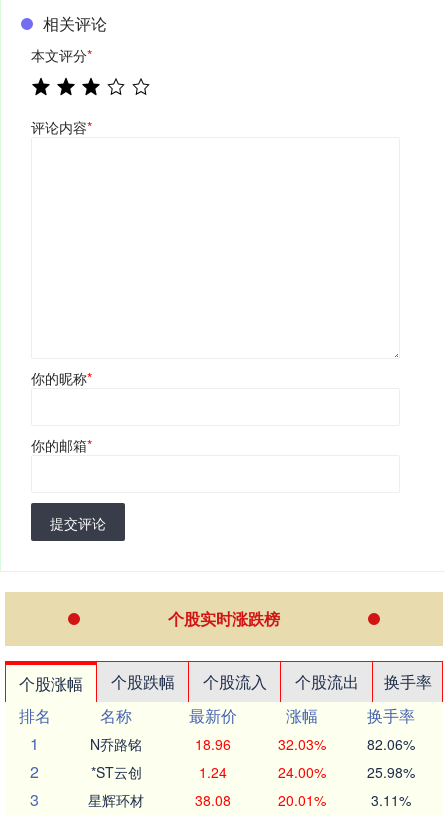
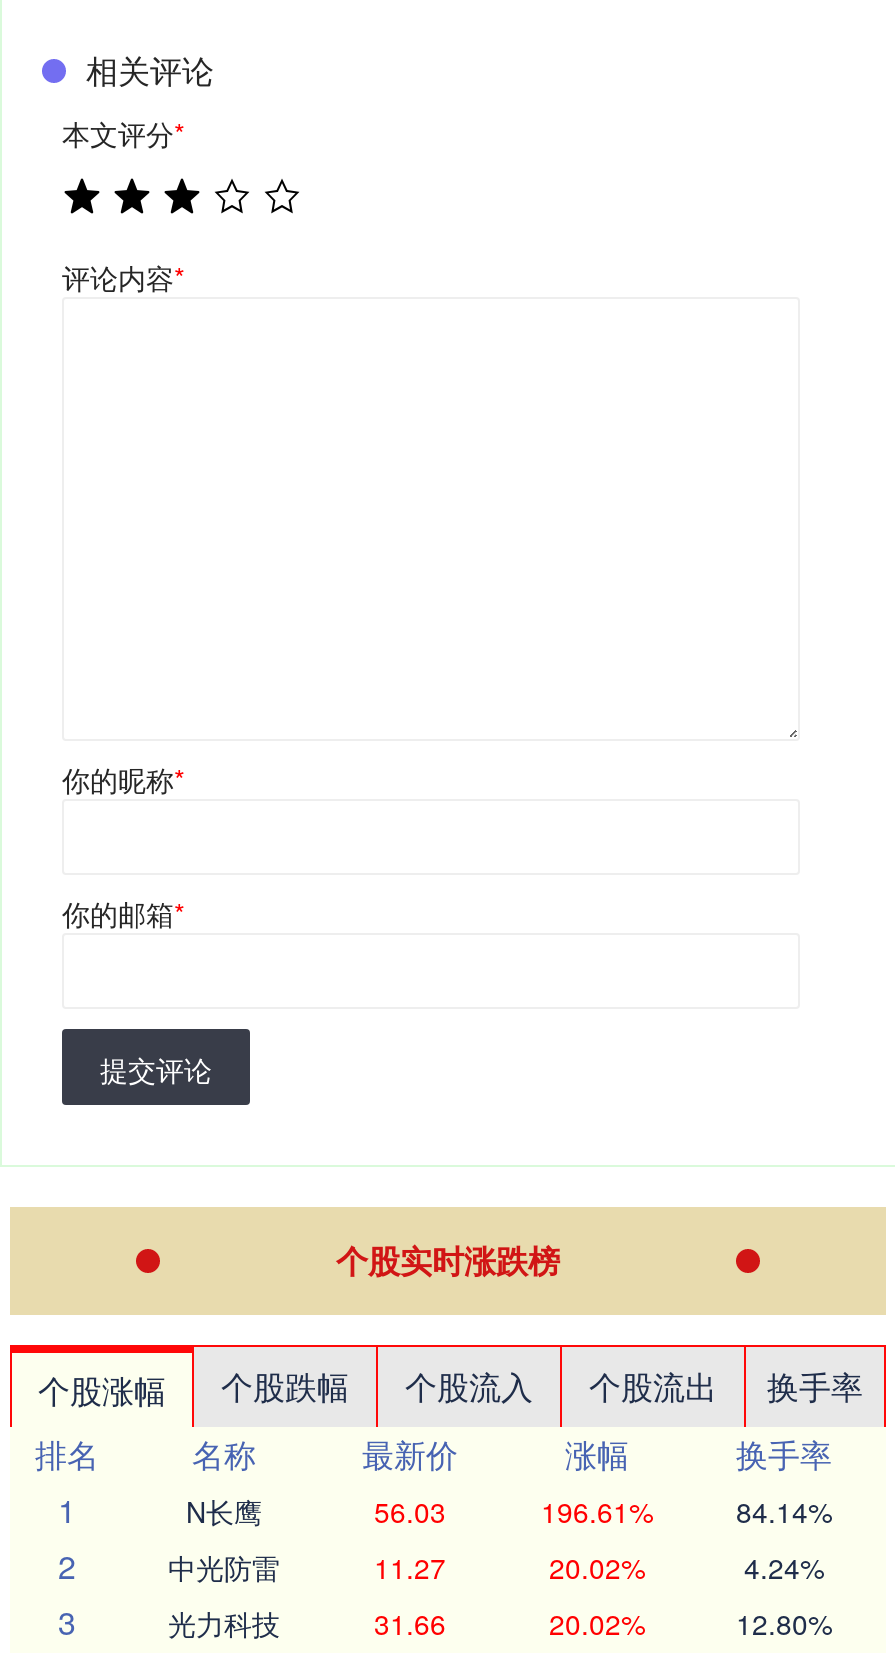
- N乔路铭
- 18.96
- 32.03%
- 82.06%
+ N长鹰
+ 56.03
+ 196.61%
+ 84.14%

- *ST云创
- 1.24
- 24.00%
- 25.98%
+ 中光防雷
+ 11.27
+ 20.02%
+ 4.24%

- 星辉环材
- 38.08
- 20.01%
- 3.11%
+ 光力科技
+ 31.66
+ 20.02%
+ 12.80%
